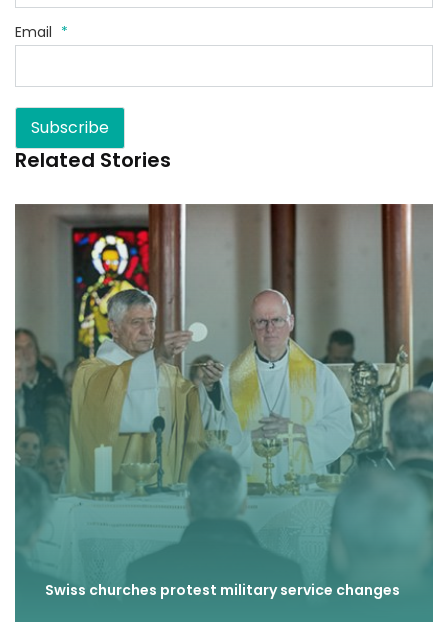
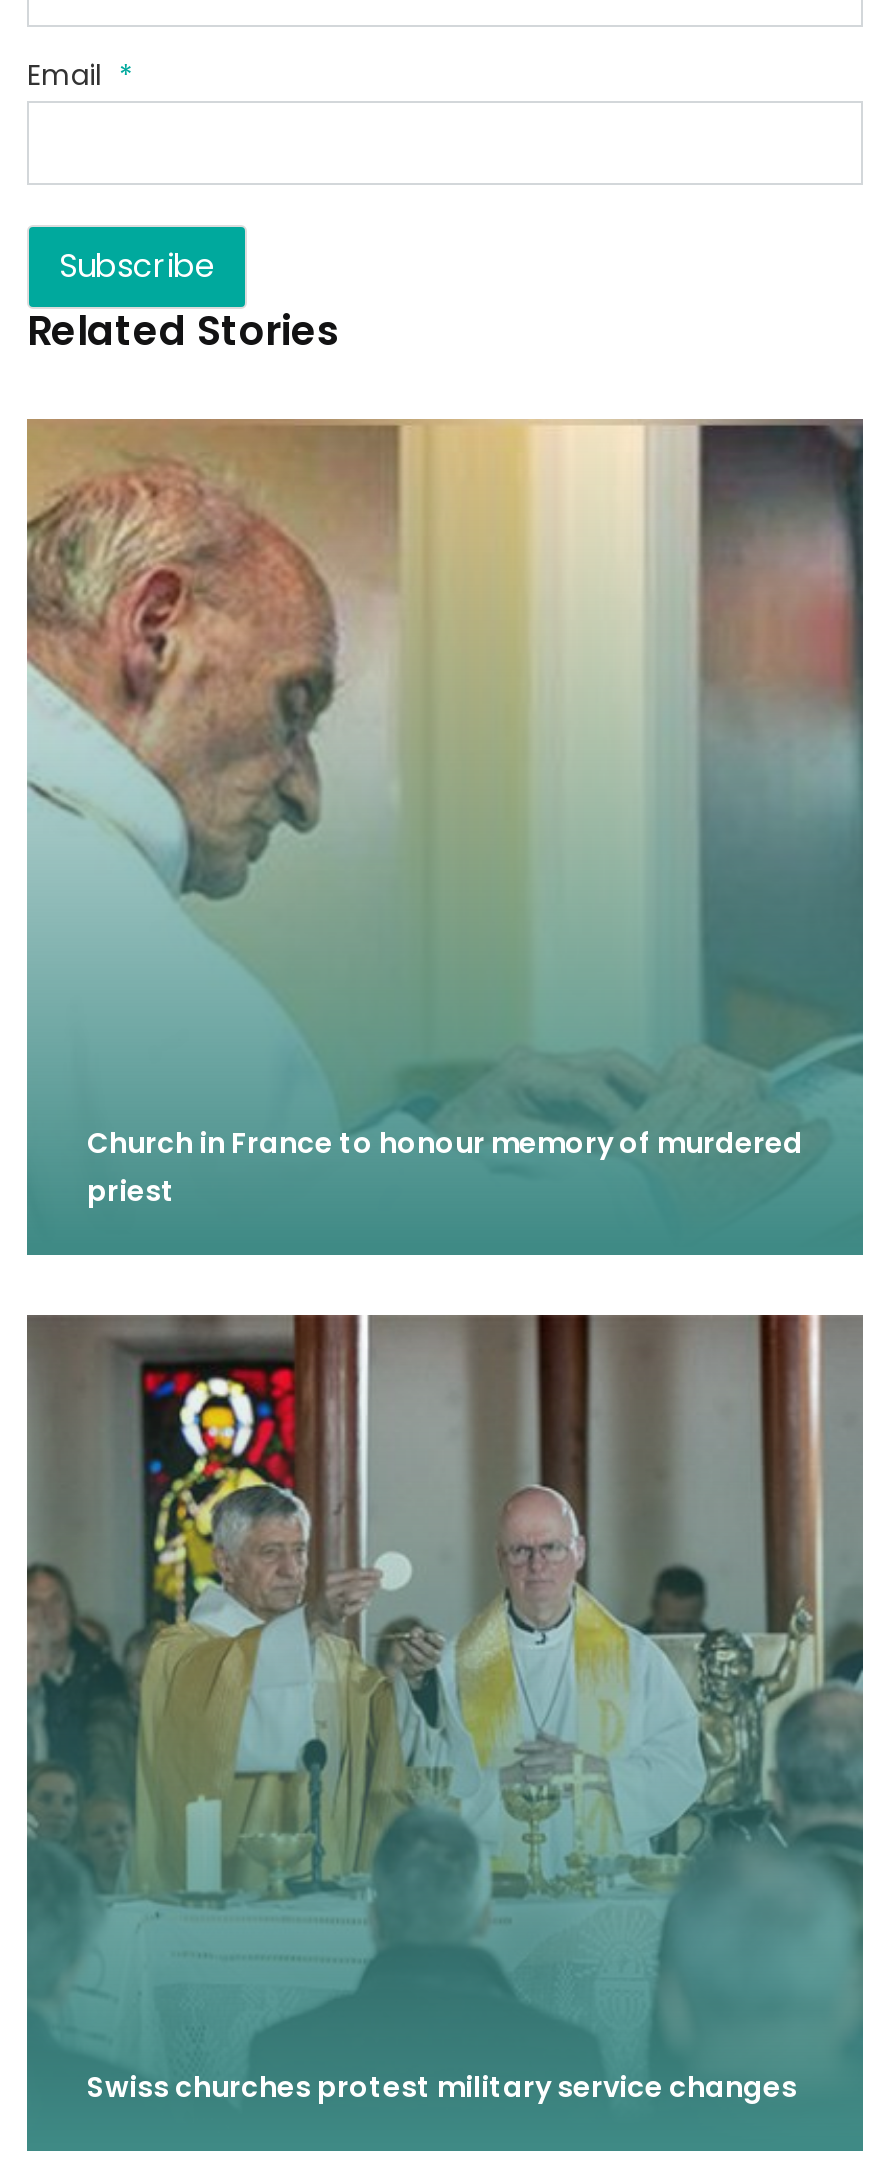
+ [image]
+ Church in France to honour memory of murdered
+ priest
